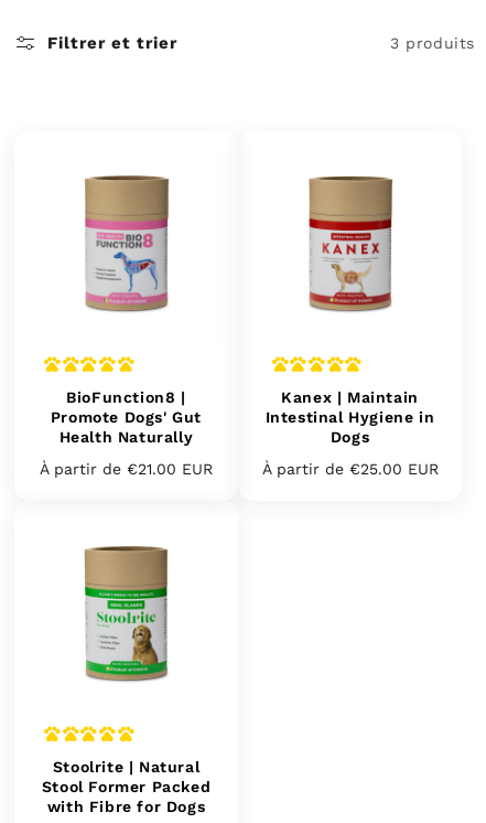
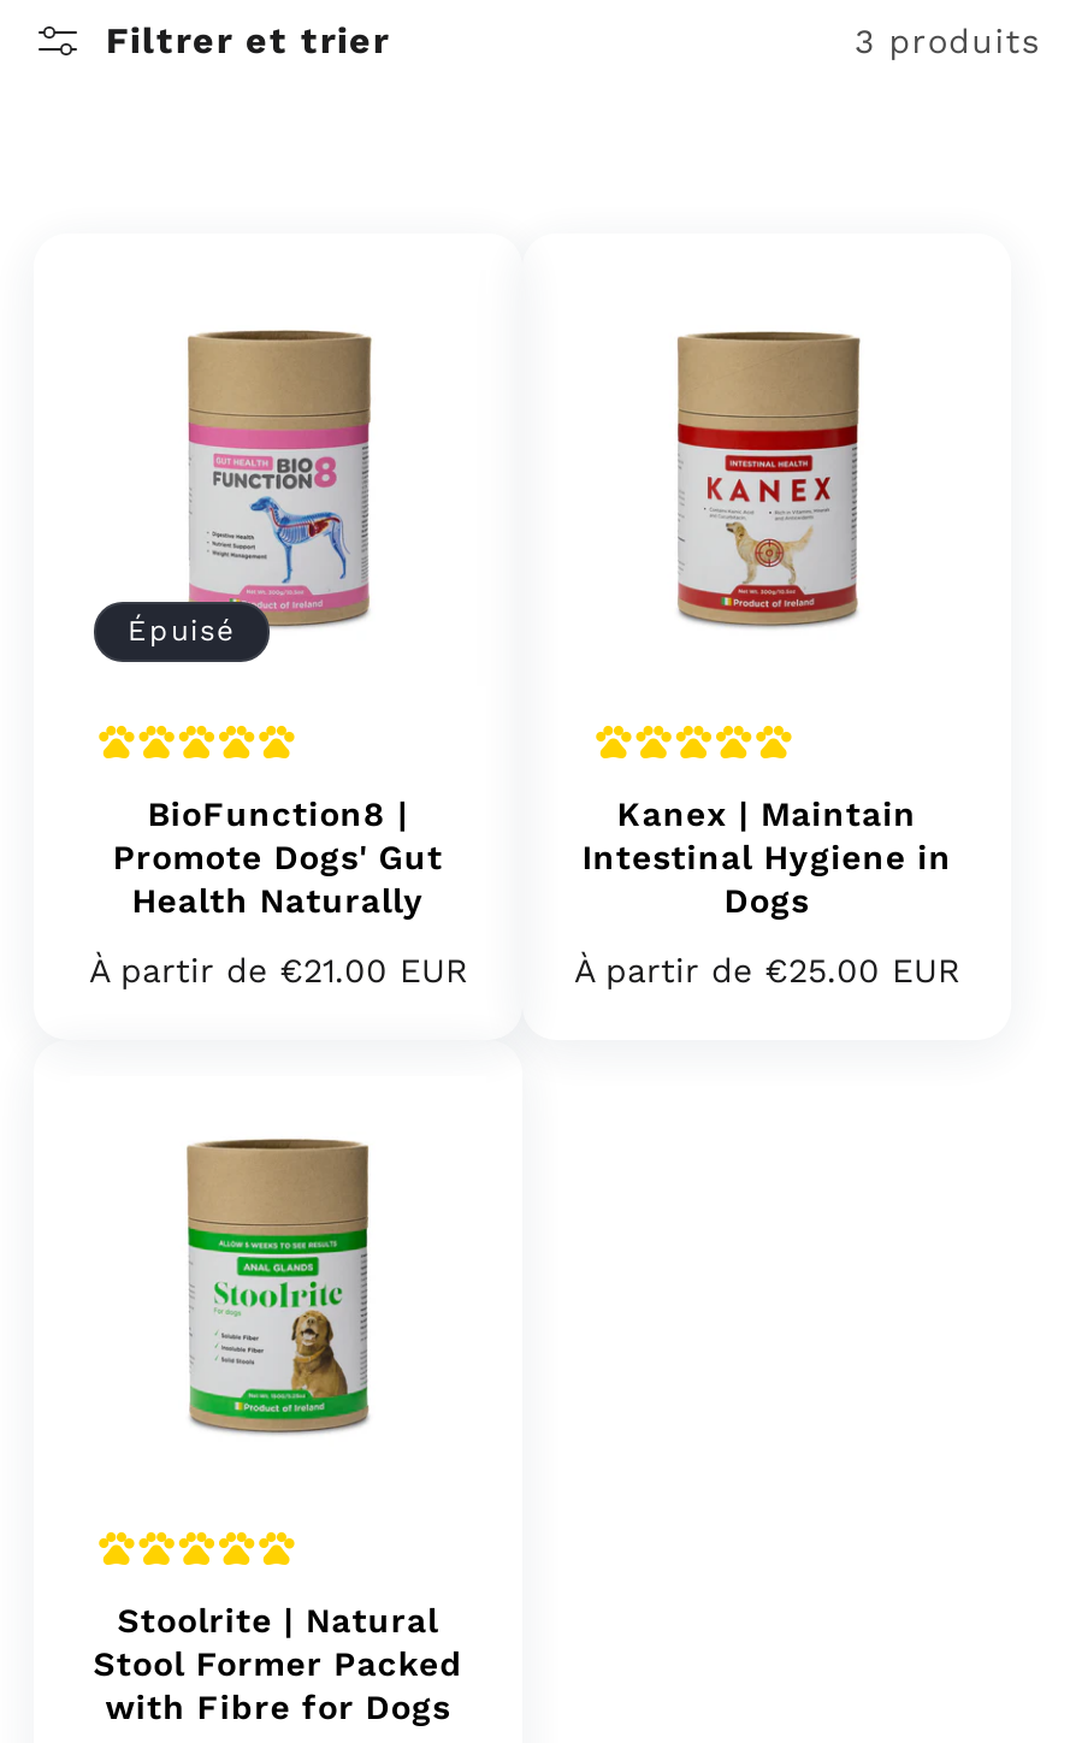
+ Épuisé
